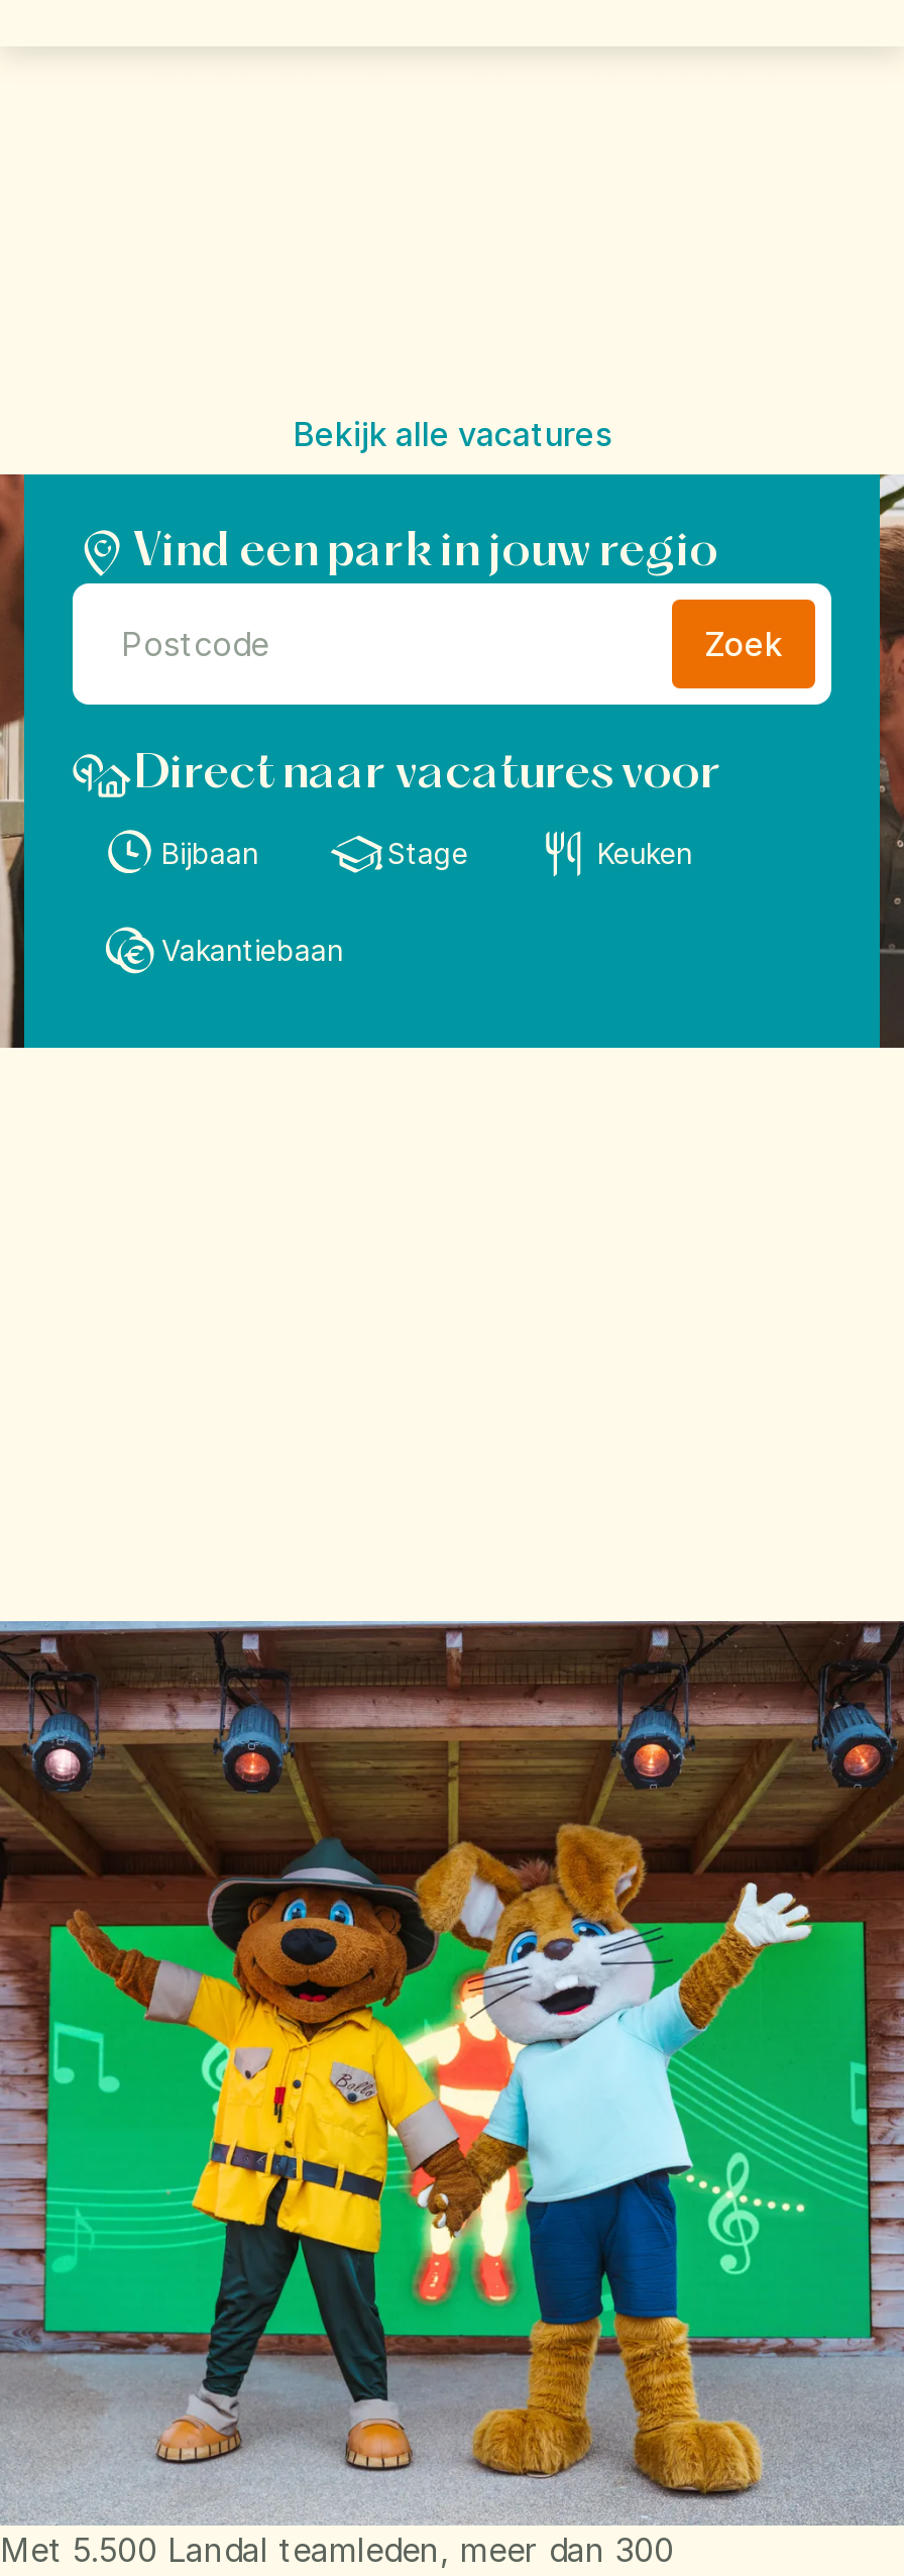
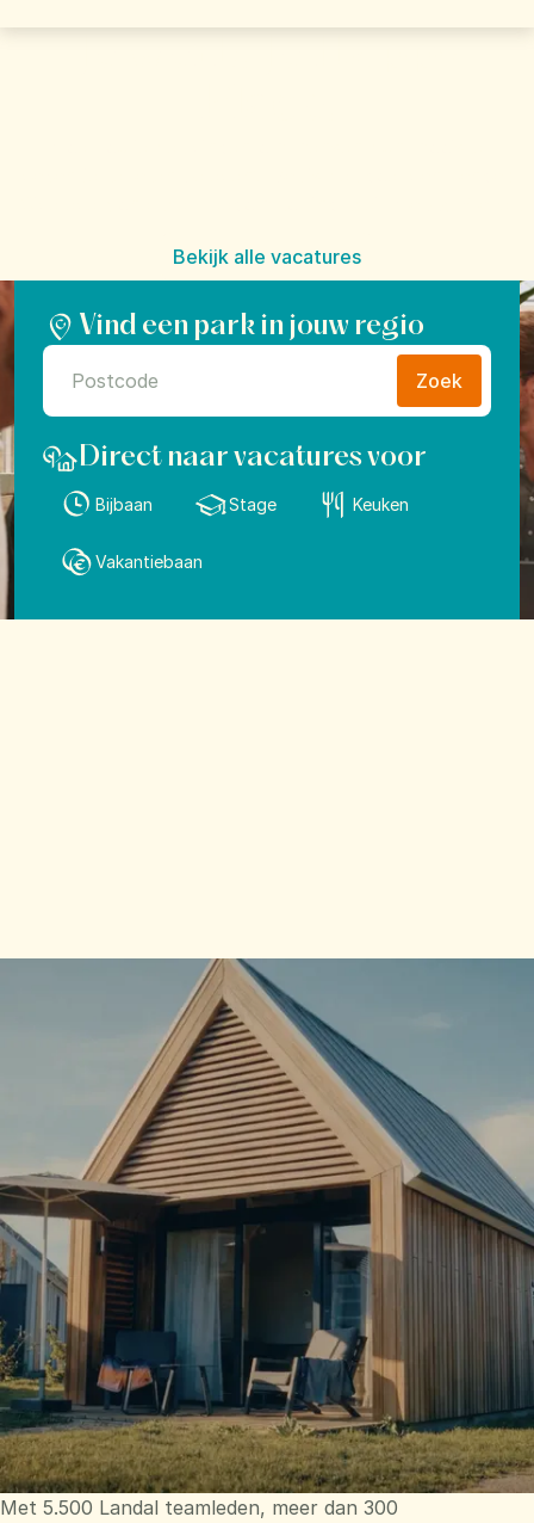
- [image]
+ [image]
